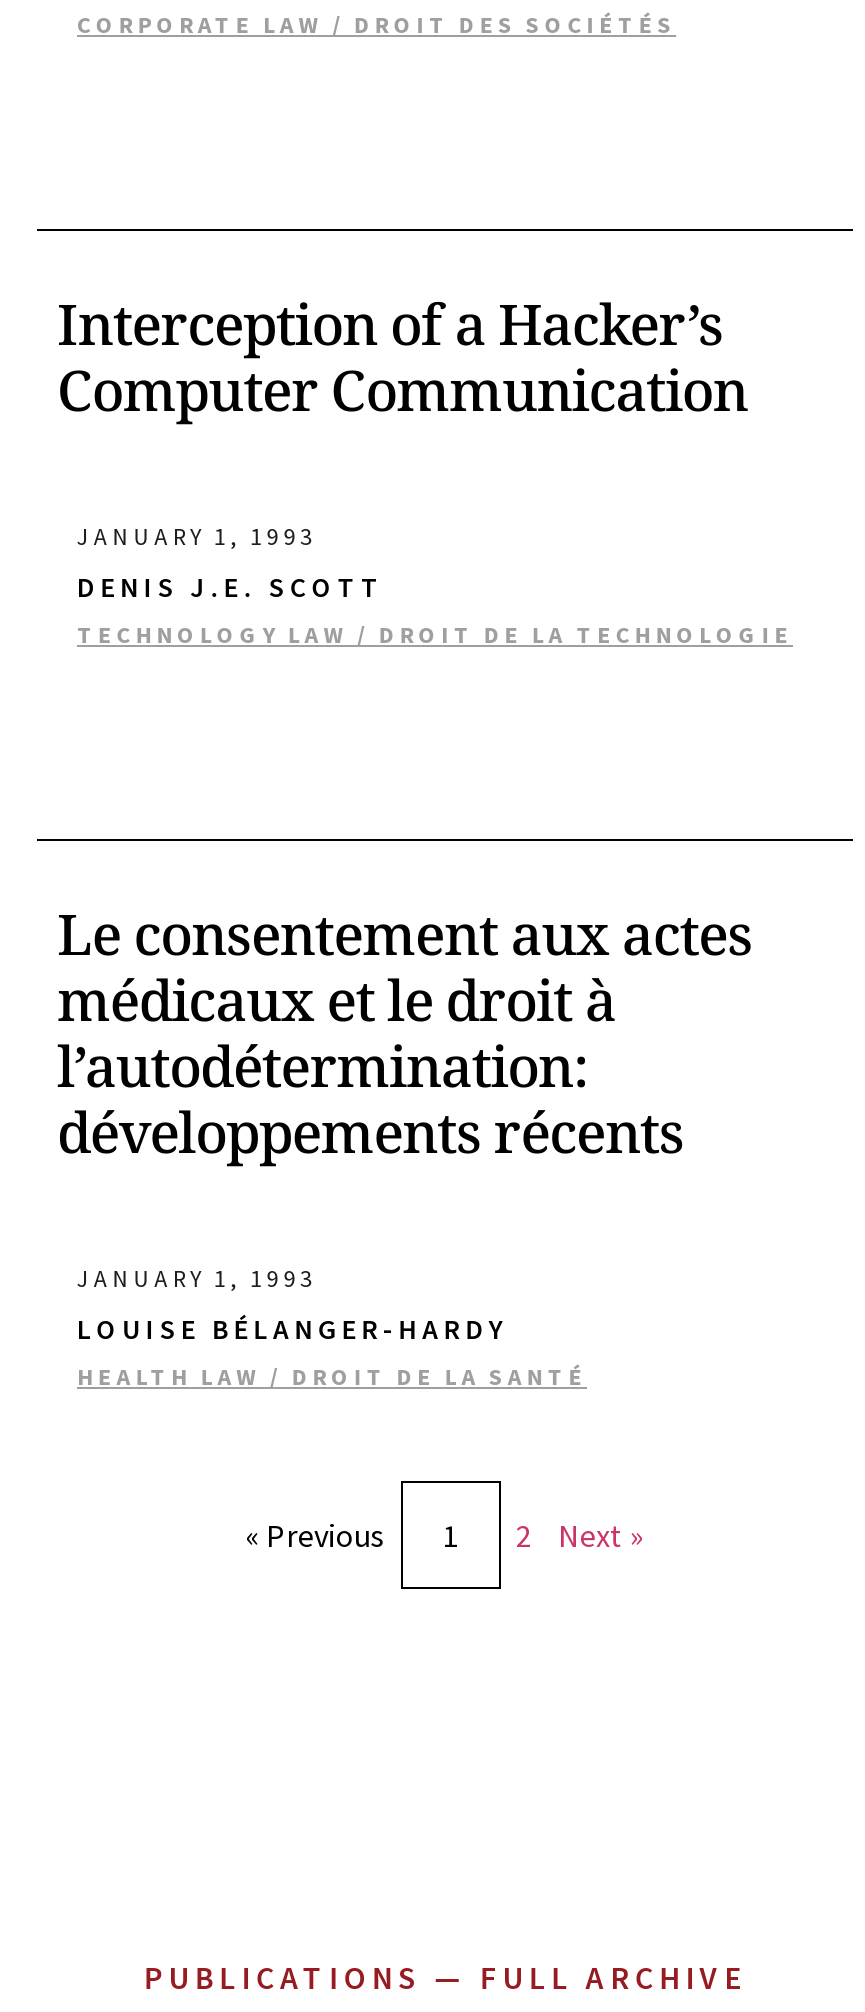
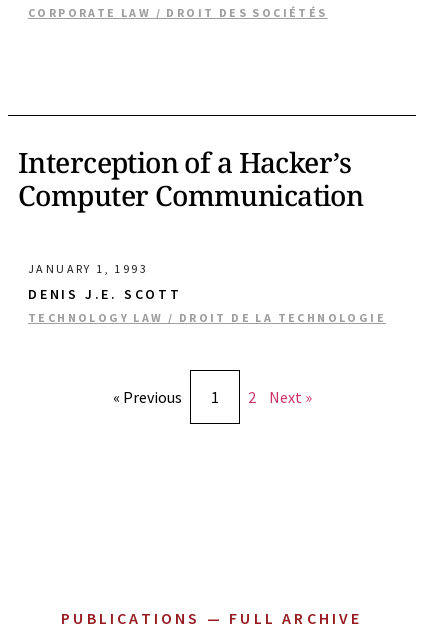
- Le consentement aux actes
- médicaux et le droit à
- l’autodétermination:
- développements récents
- JANUARY 1, 1993
- LOUISE BÉLANGER-HARDY
- HEALTH LAW / DROIT DE LA SANTÉ
